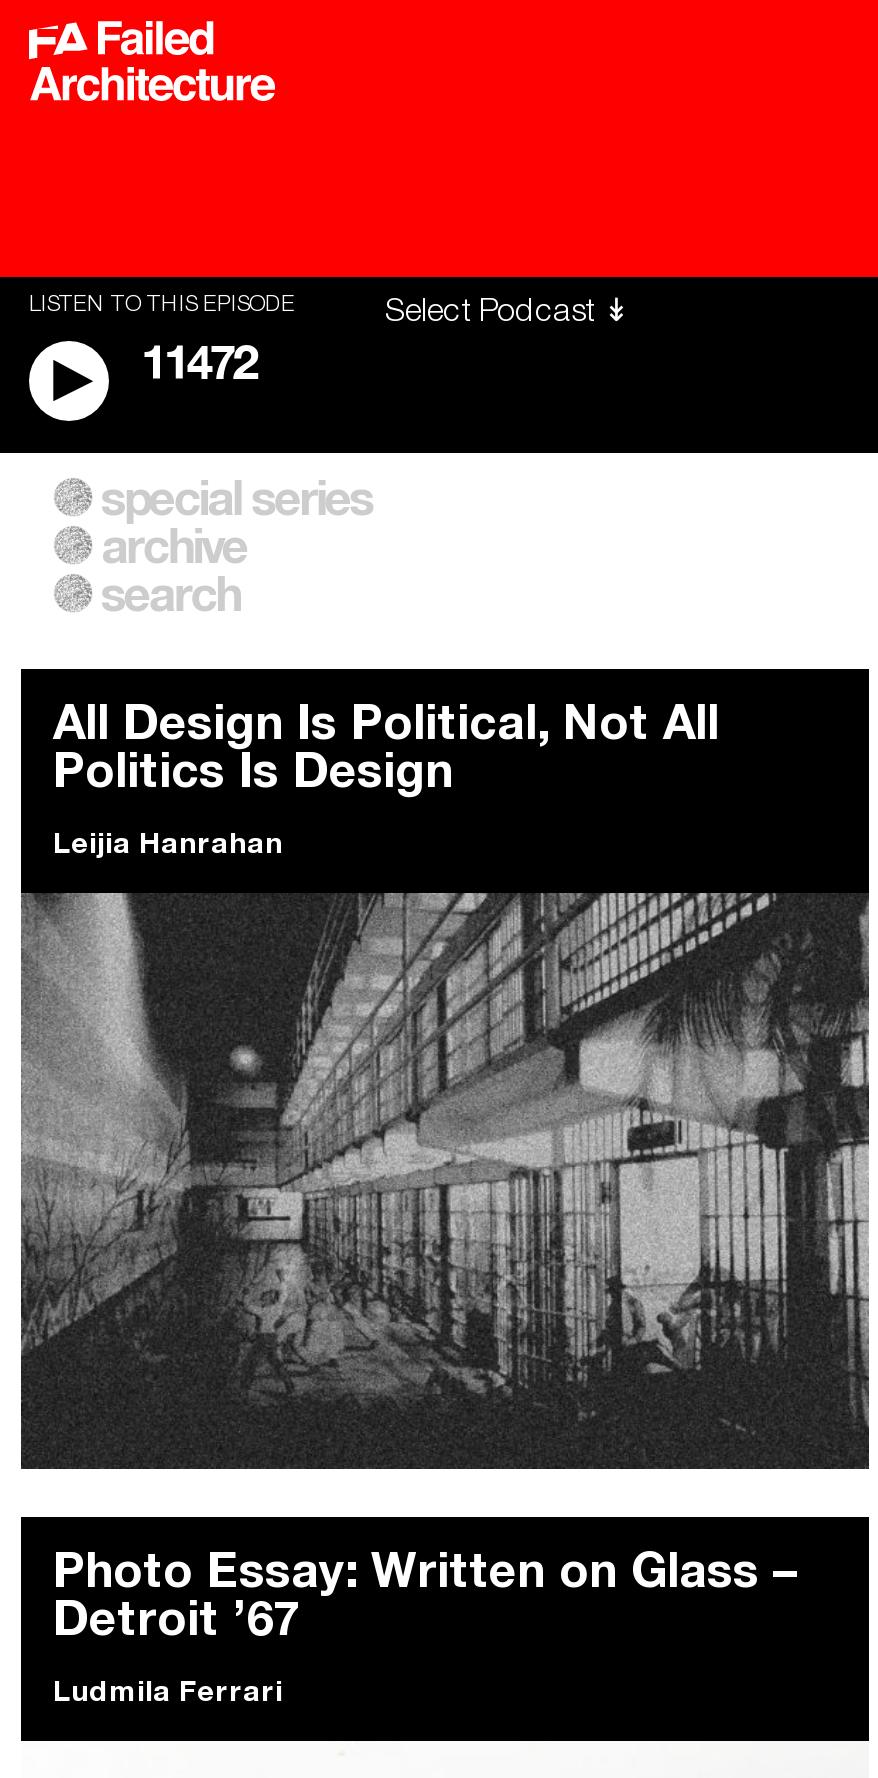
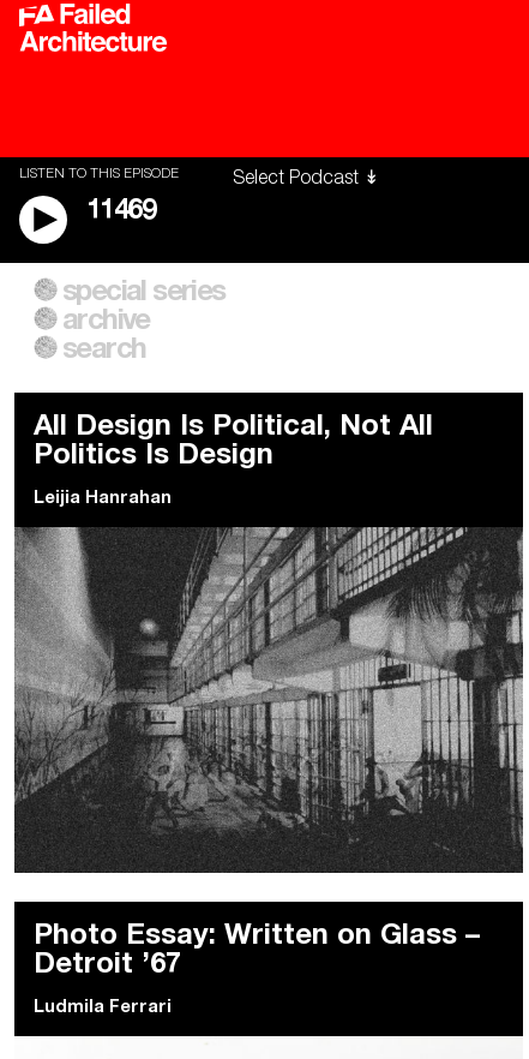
- 11472
+ 11469
